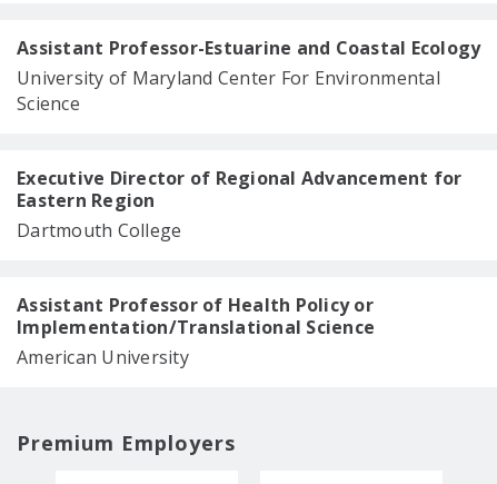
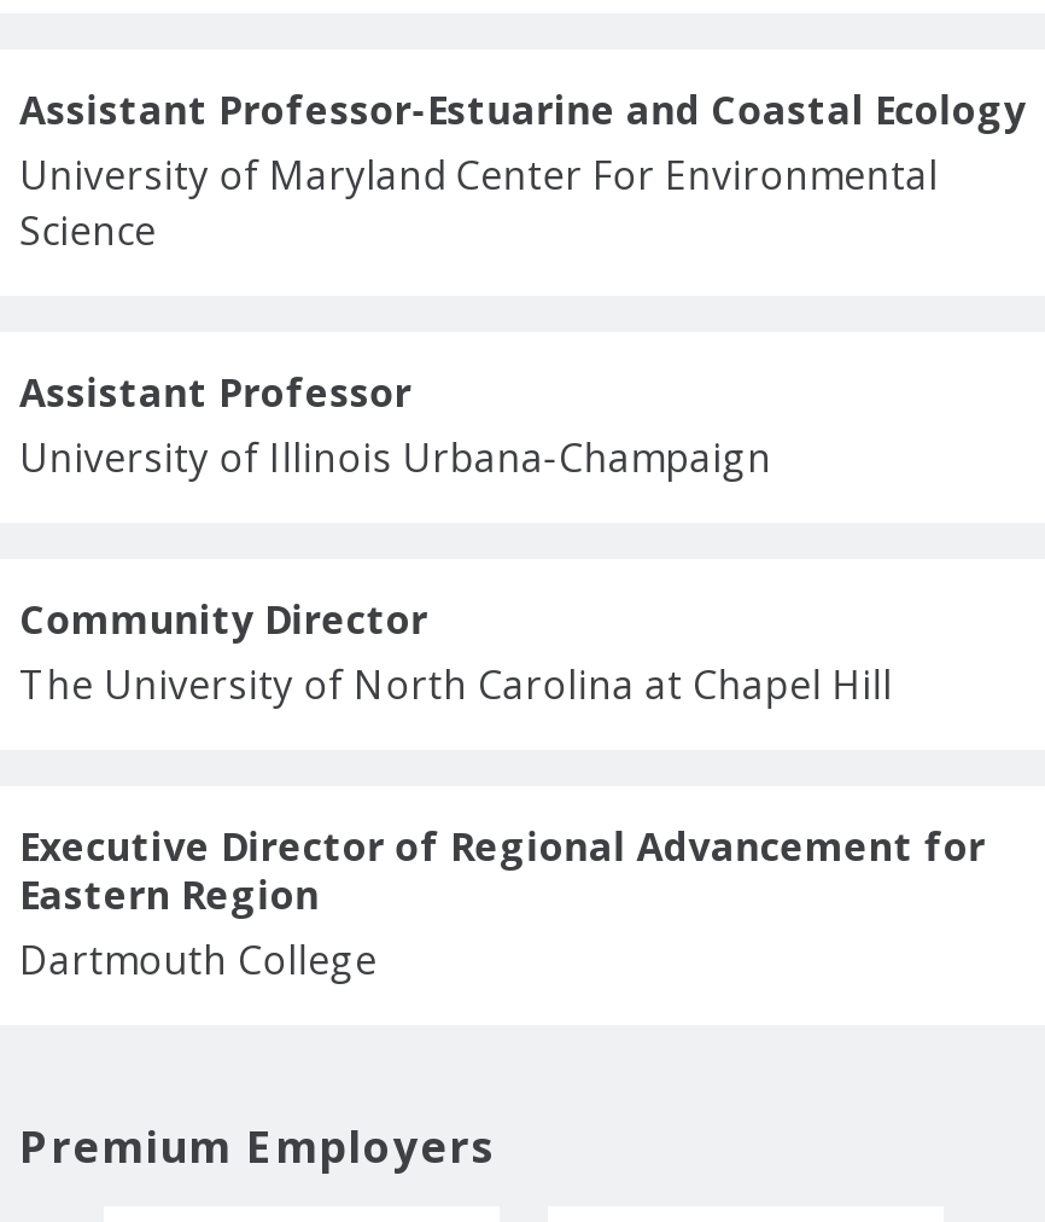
+ Assistant Professor
+ University of Illinois Urbana-Champaign
+ Community Director
+ The University of North Carolina at Chapel Hill

moved down: Executive Director of Regional Advancement for | Eastern Region | Dartmouth College

- Assistant Professor of Health Policy or
- Implementation/Translational Science
- American University
